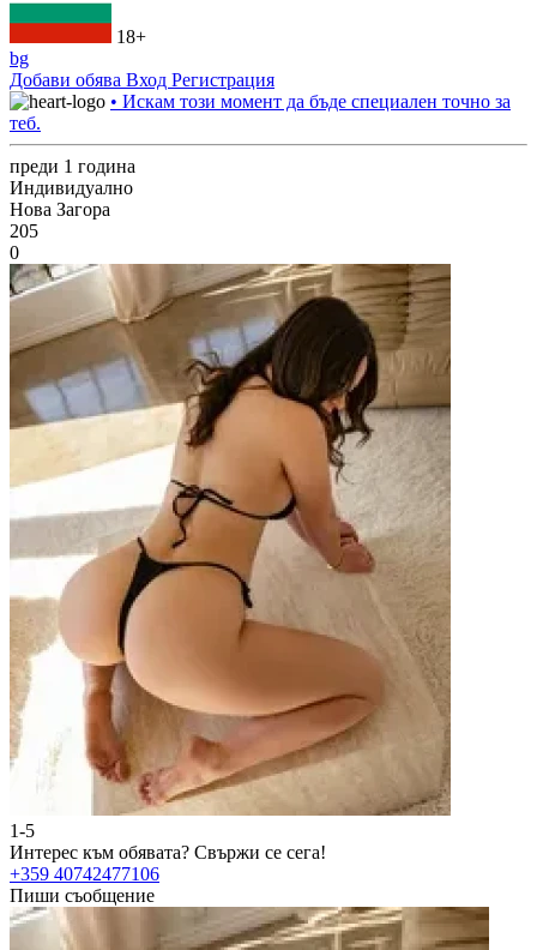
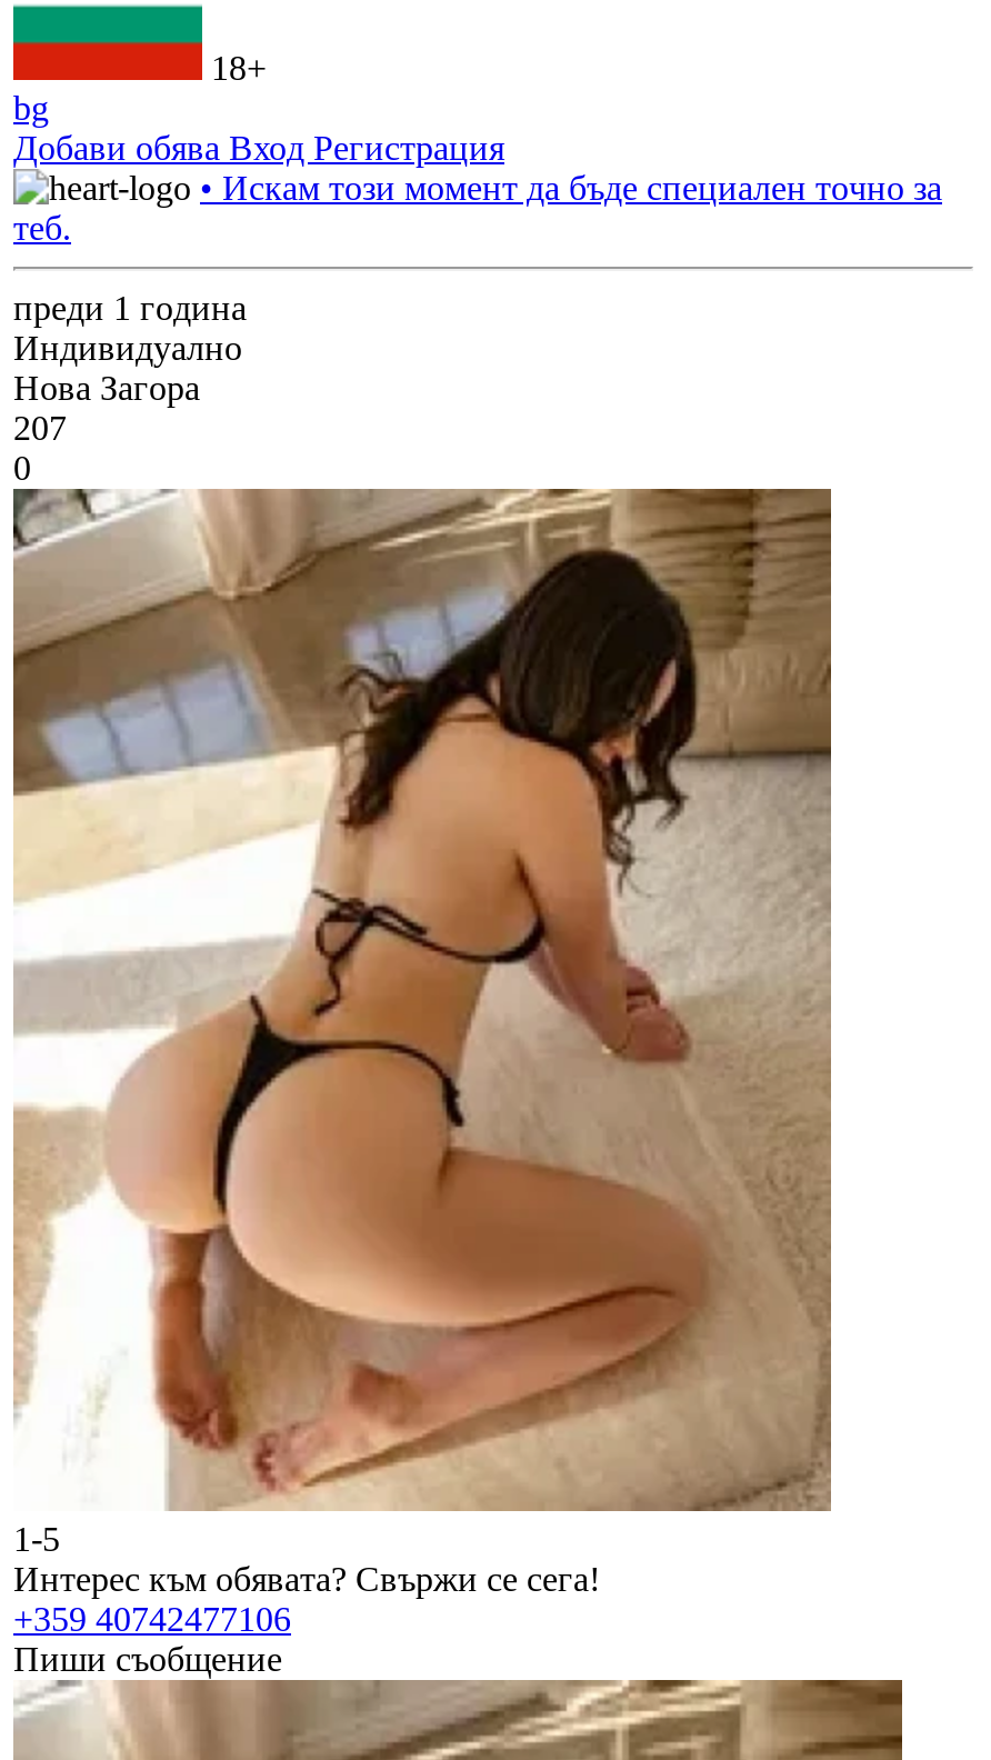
- 205
+ 207
